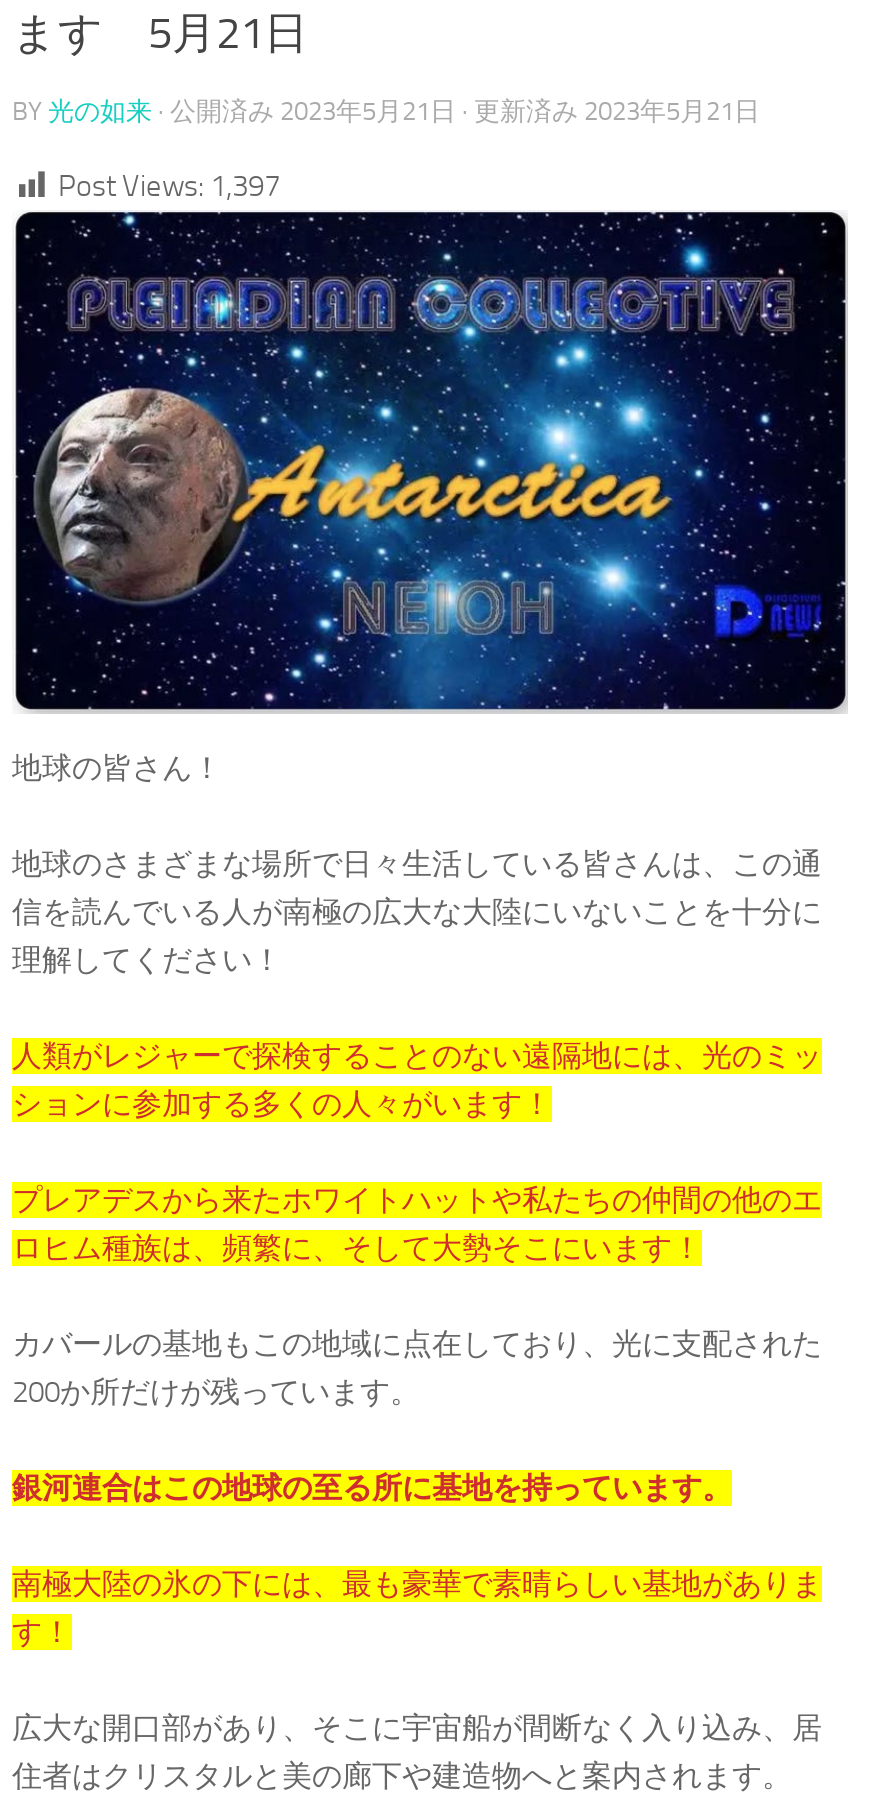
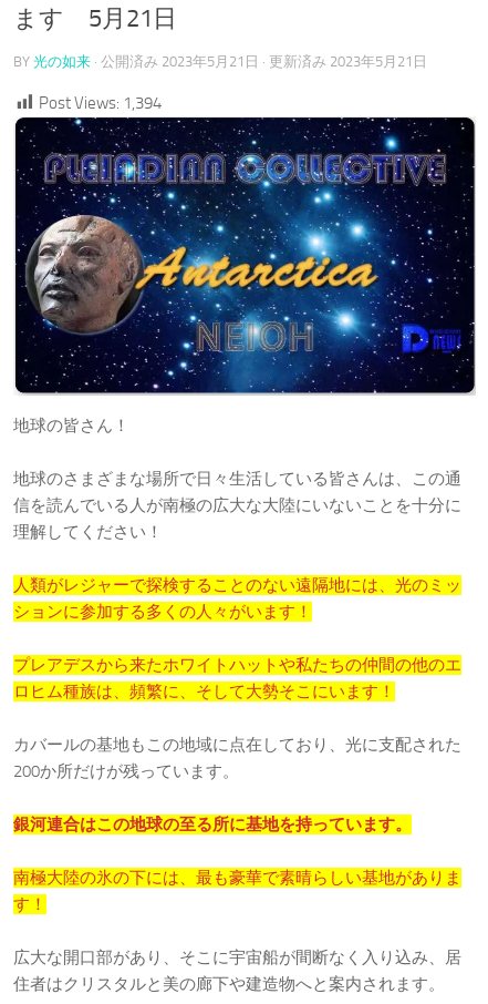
- Post Views: 1,397
+ Post Views: 1,394
